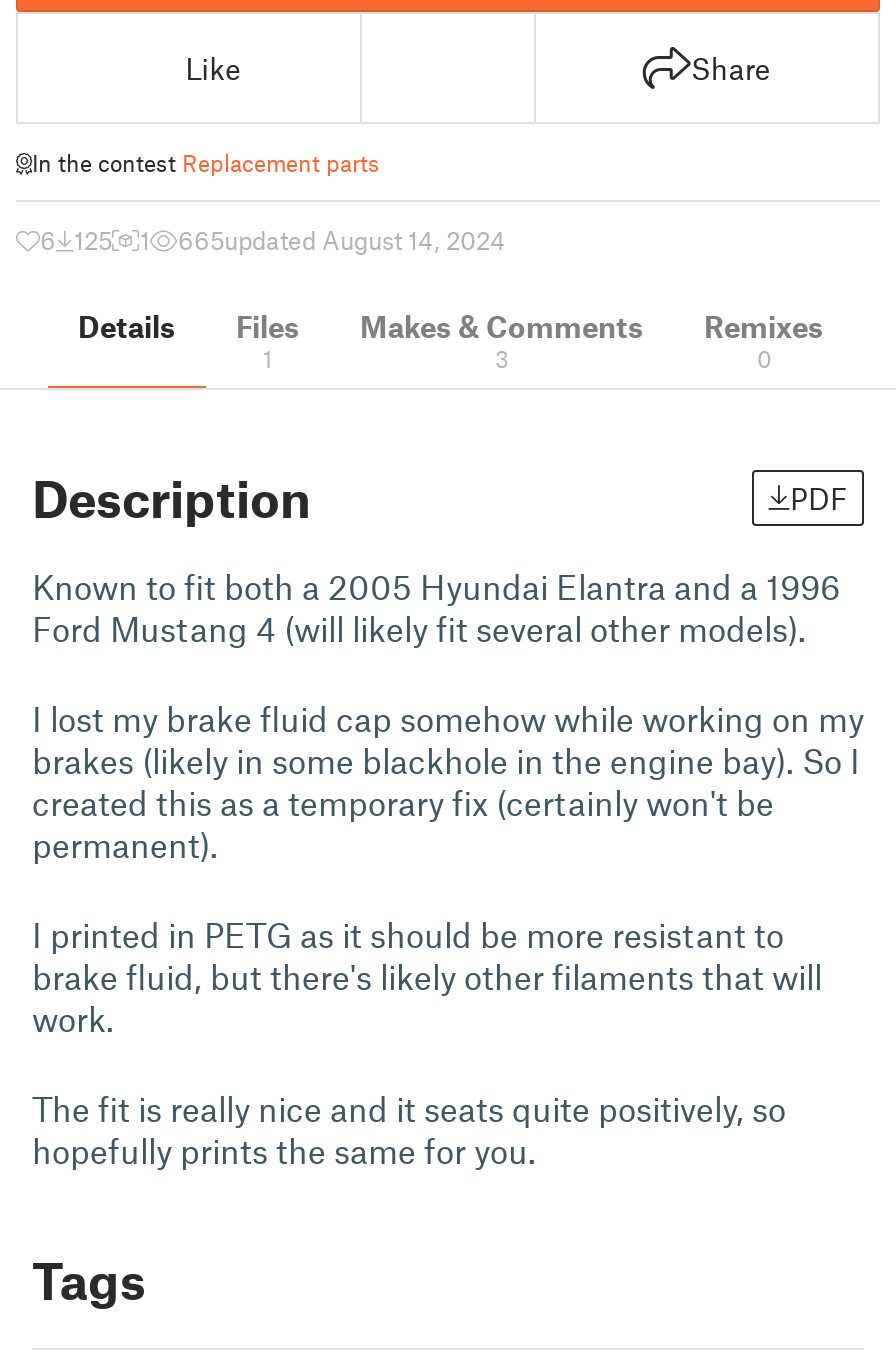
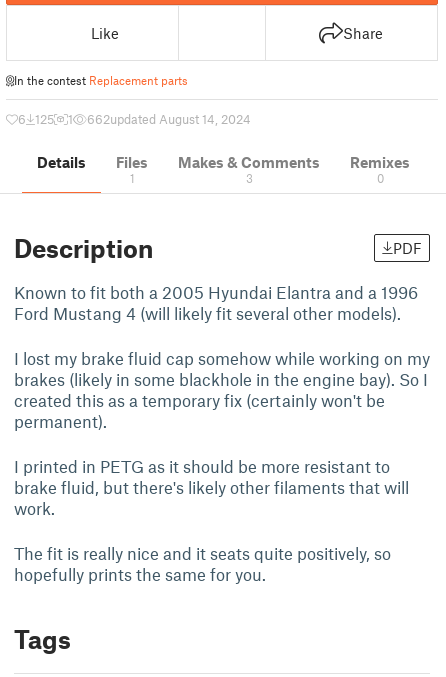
- 665updated August 14, 2024
+ 662updated August 14, 2024
